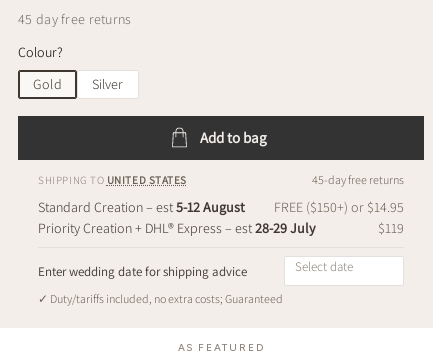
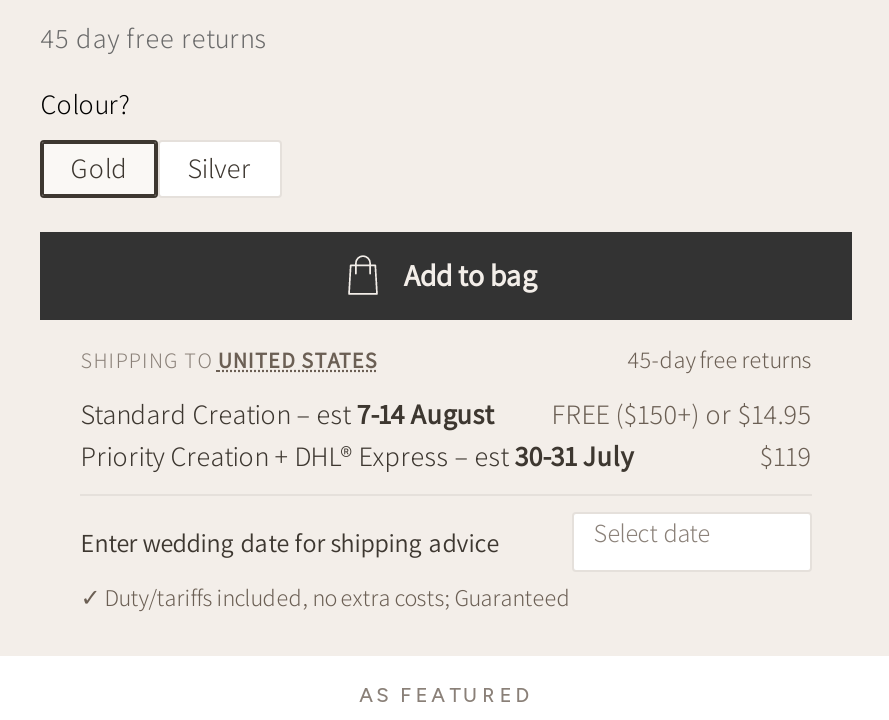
- Standard Creation – est 5-12 August
+ Standard Creation – est 7-14 August

- Priority Creation + DHL® Express – est28-29 July
+ Priority Creation + DHL® Express – est30-31 July
